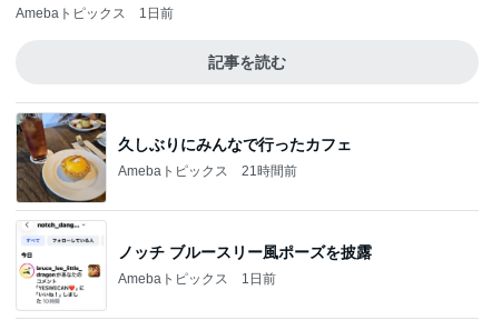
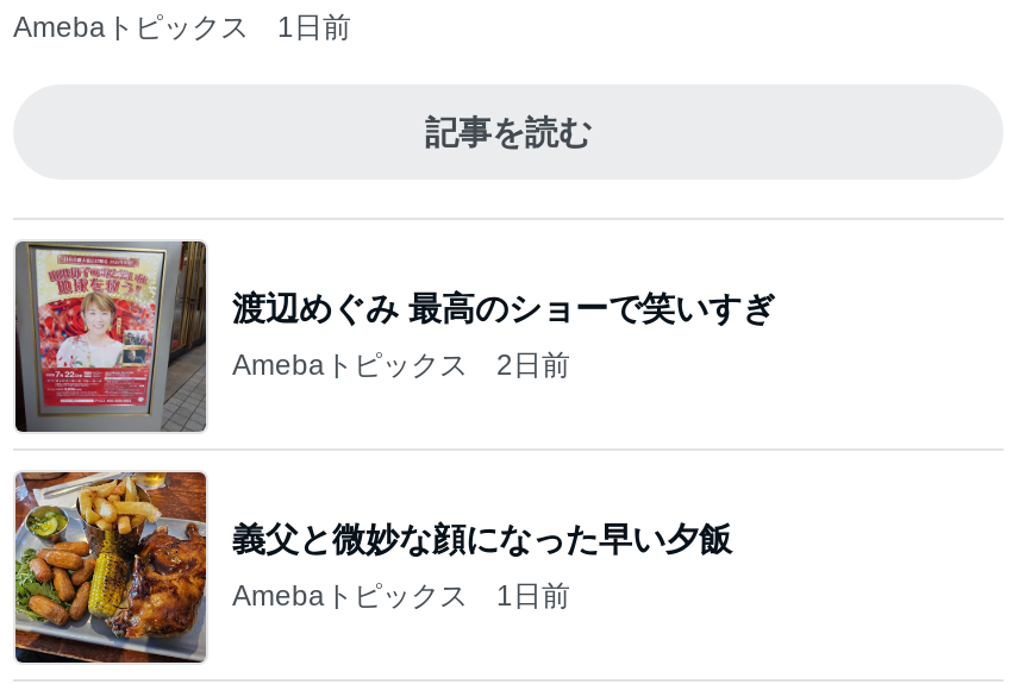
- [image]
- 久しぶりにみんなで行ったカフェ
+ [image]
+ 渡辺めぐみ 最高のショーで笑いすぎ

- Amebaトピックス 21時間前
+ Amebaトピックス 2日前

- [image]
- ノッチ ブルースリー風ポーズを披露
+ [image]
+ 義父と微妙な顔になった早い夕飯
